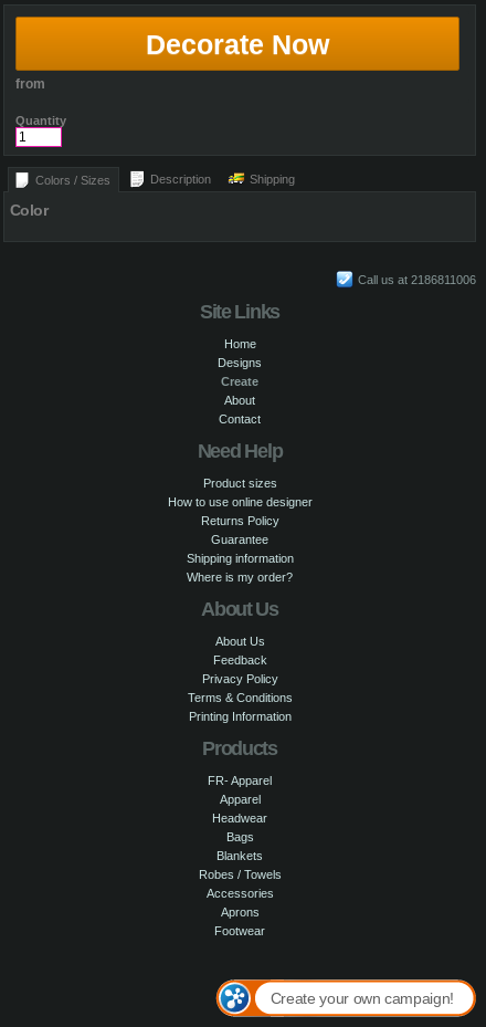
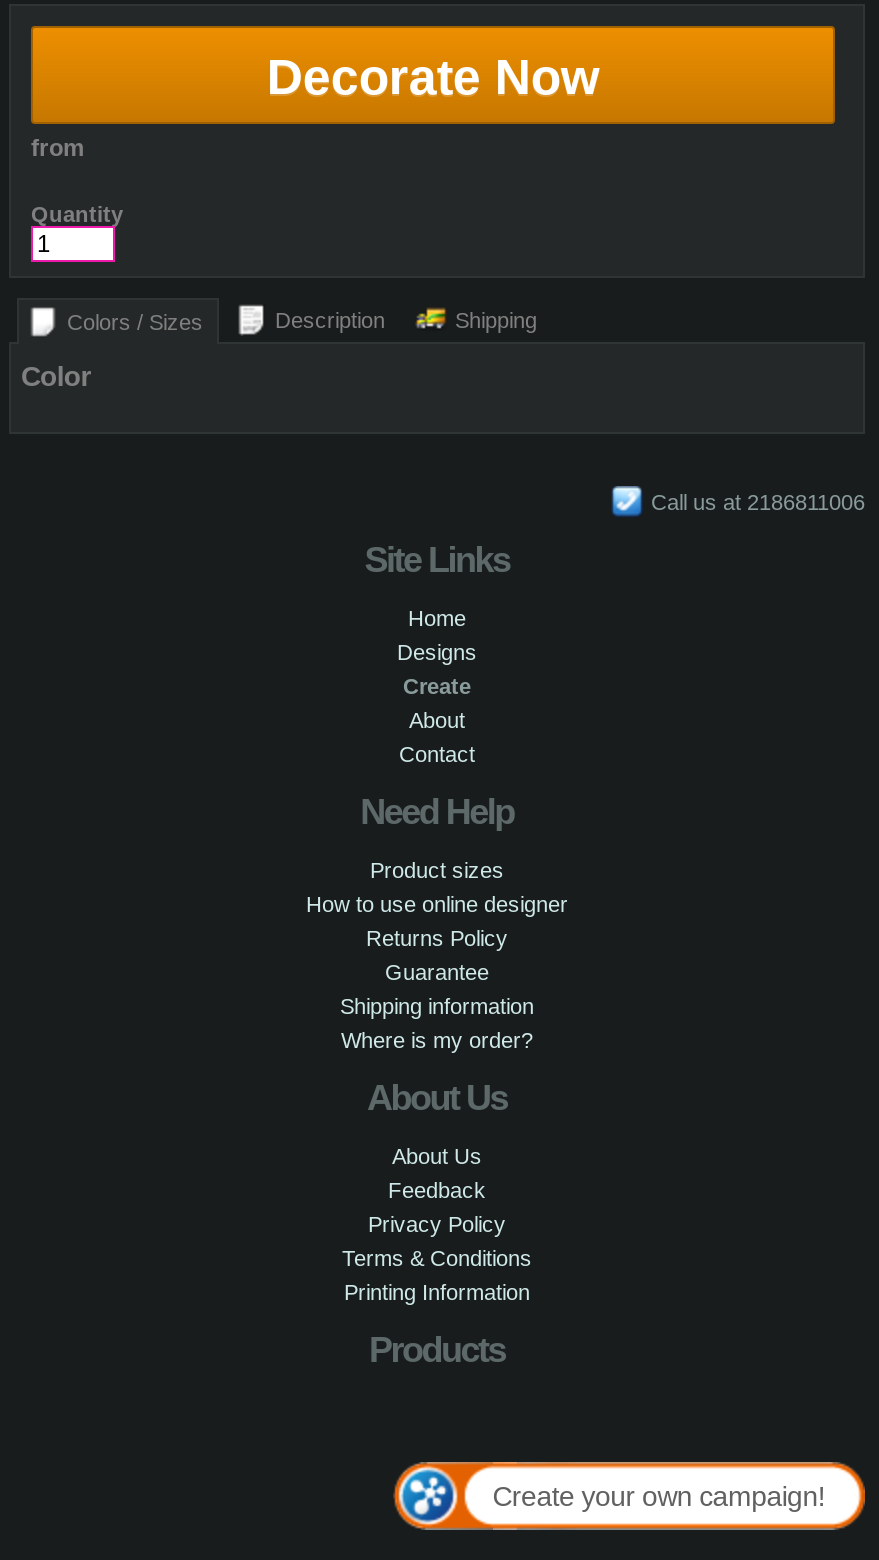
- FR- Apparel
- Apparel
- Headwear
- Bags
- Blankets
- Robes / Towels
- Accessories
- Aprons
- Footwear
